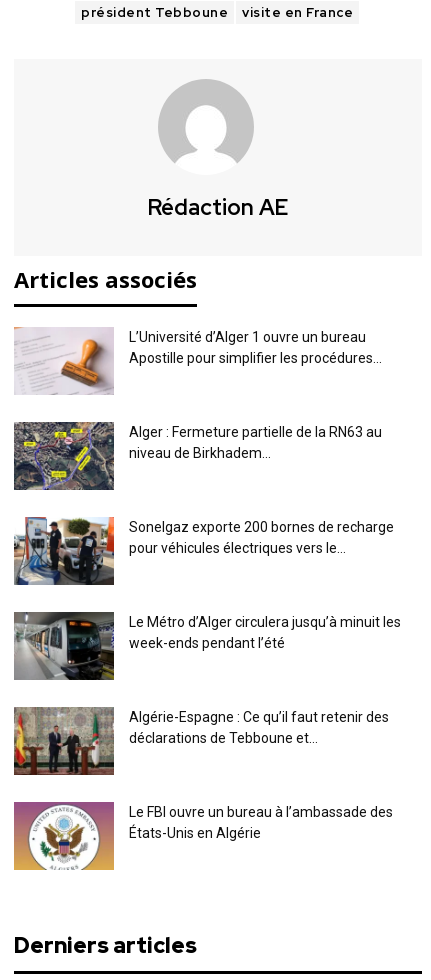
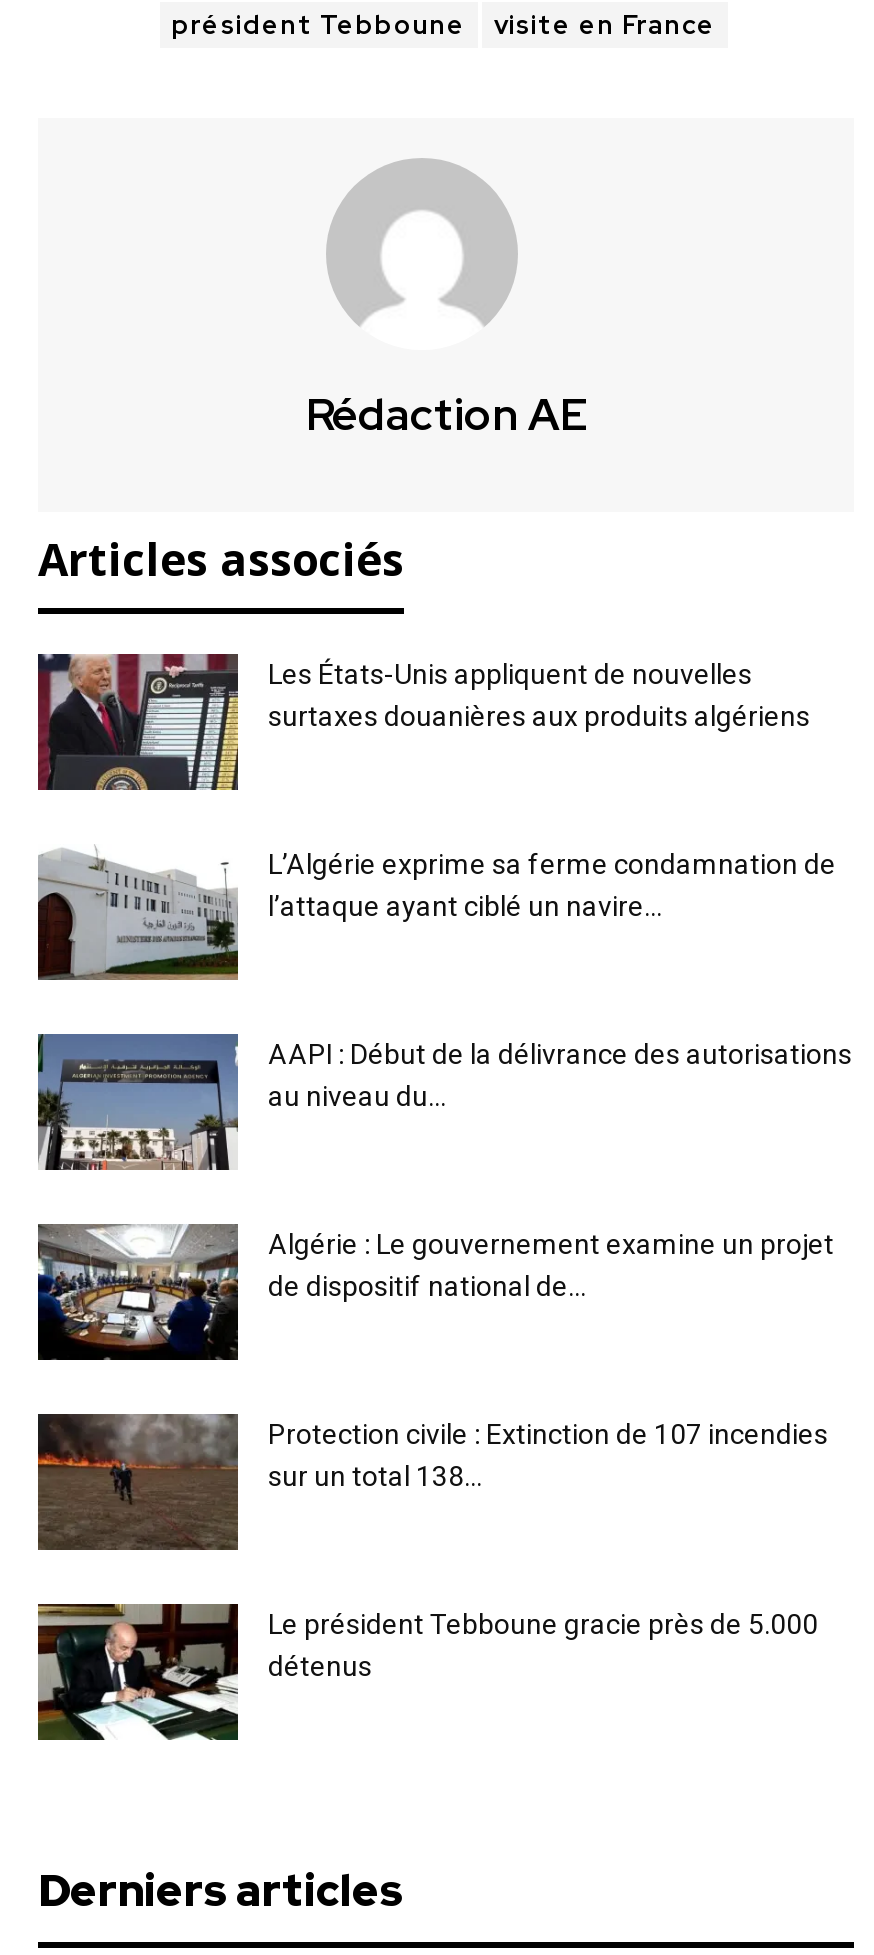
- [image]
- L’Université d’Alger 1 ouvre un bureau
- Apostille pour simplifier les procédures...
+ [image]
+ Les États-Unis appliquent de nouvelles
+ surtaxes douanières aux produits algériens

- [image]
- Alger : Fermeture partielle de la RN63 au
- niveau de Birkhadem...
+ [image]
+ L’Algérie exprime sa ferme condamnation de
+ l’attaque ayant ciblé un navire...

- [image]
- Sonelgaz exporte 200 bornes de recharge
- pour véhicules électriques vers le...
+ [image]
+ AAPI : Début de la délivrance des autorisations
+ au niveau du...

- [image]
- Le Métro d’Alger circulera jusqu’à minuit les
- week-ends pendant l’été
+ [image]
+ Algérie : Le gouvernement examine un projet
+ de dispositif national de...

- [image]
- Algérie-Espagne : Ce qu’il faut retenir des
- déclarations de Tebboune et...
+ [image]
+ Protection civile : Extinction de 107 incendies
+ sur un total 138...

- [image]
- Le FBI ouvre un bureau à l’ambassade des
- États-Unis en Algérie
+ [image]
+ Le président Tebboune gracie près de 5.000
+ détenus
